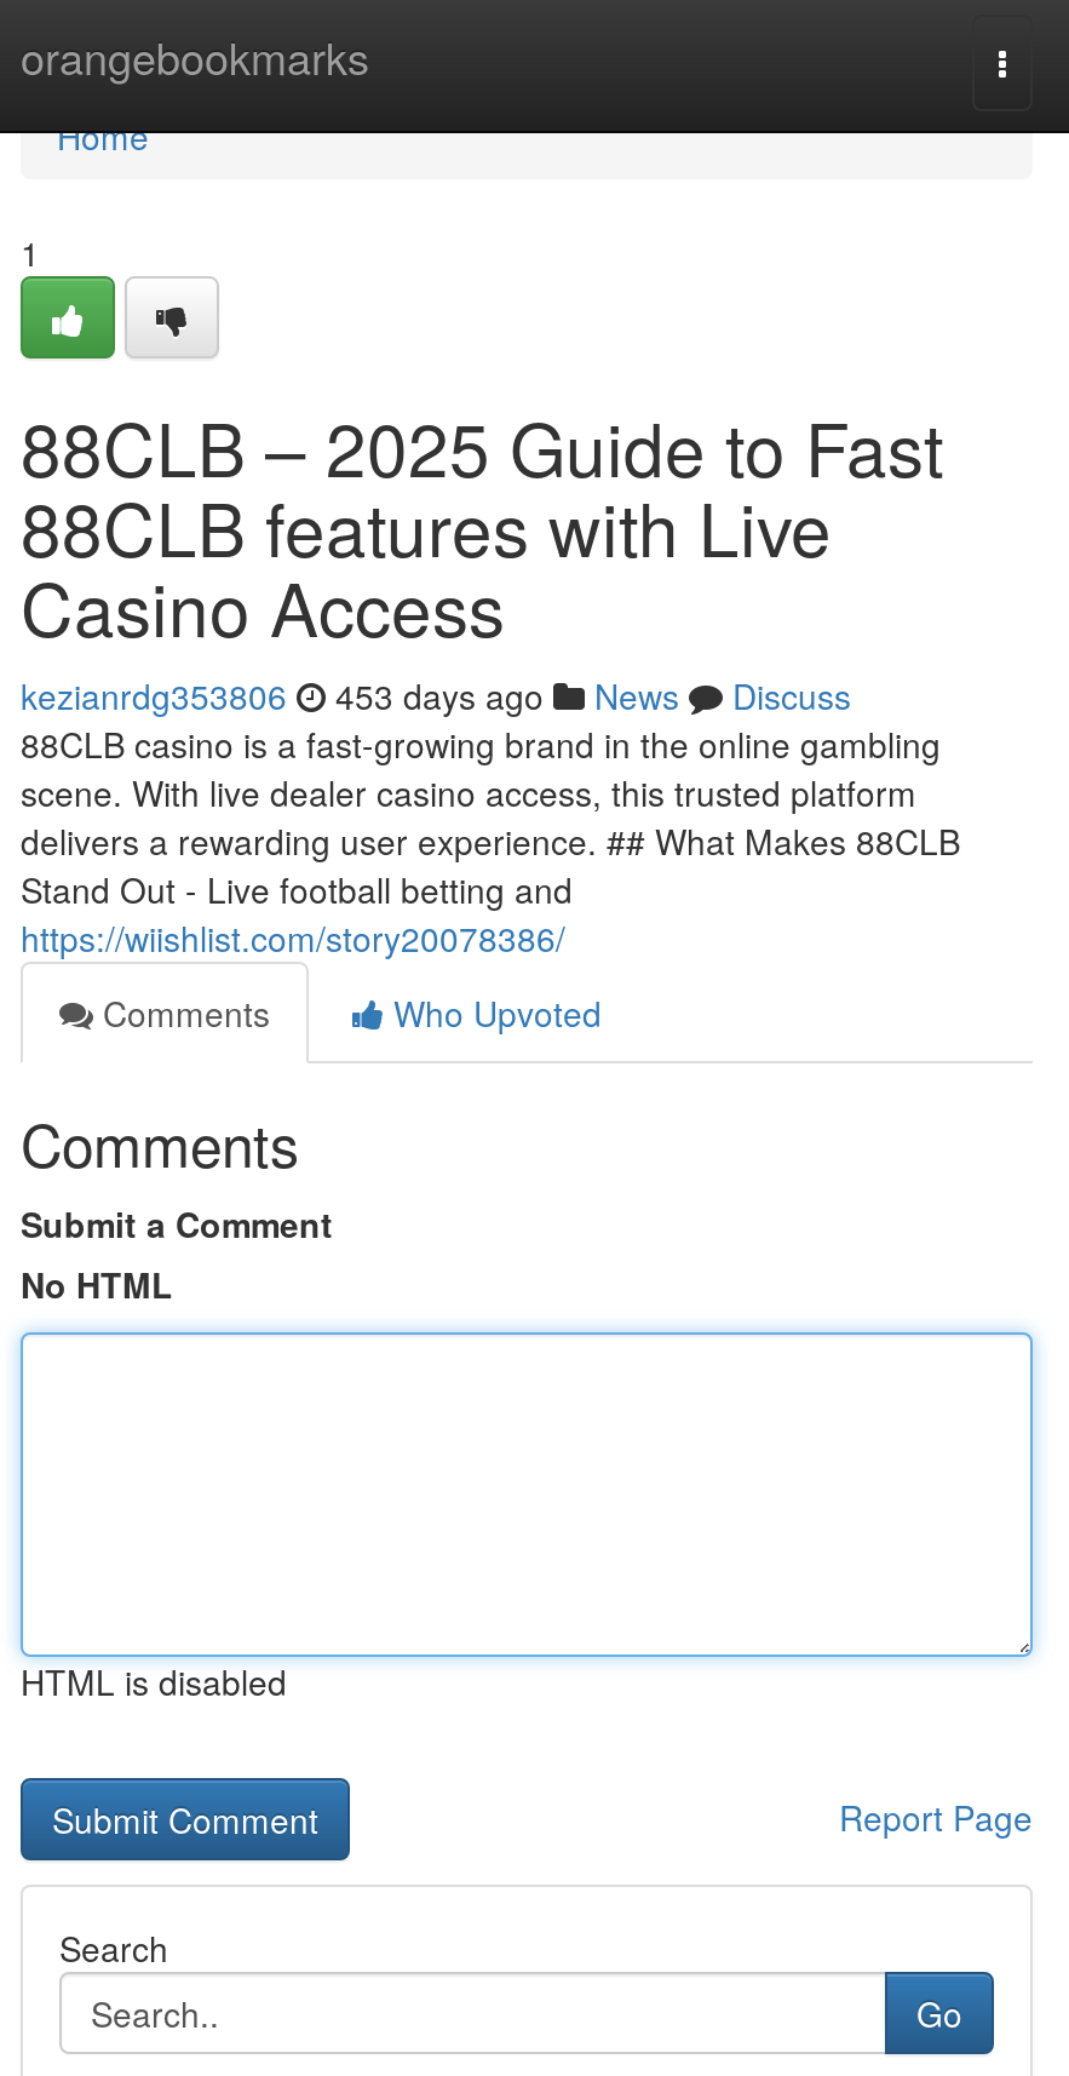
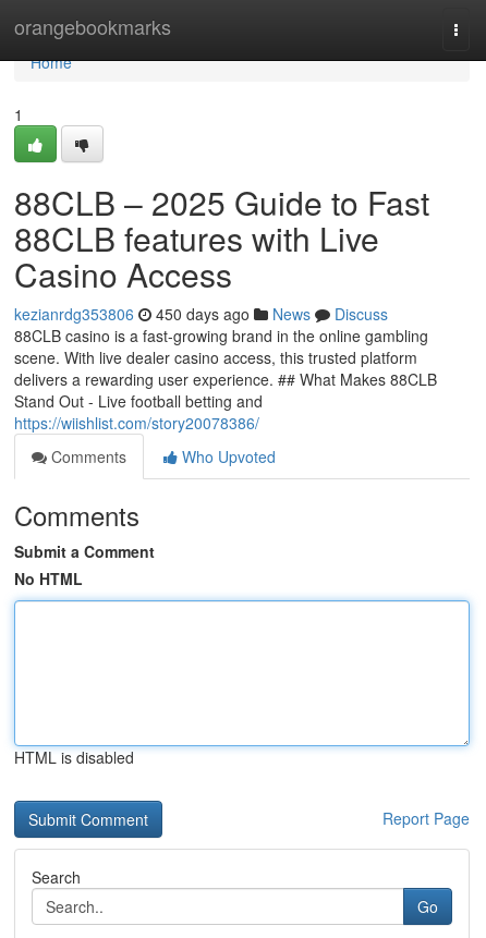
- kezianrdg353806 453 days ago News Discuss
+ kezianrdg353806 450 days ago News Discuss
